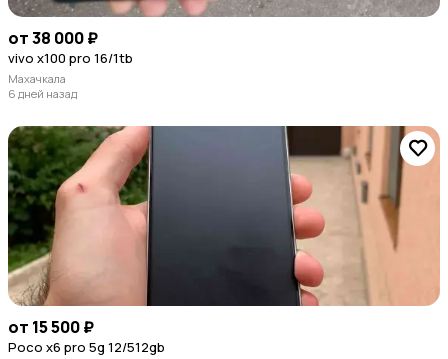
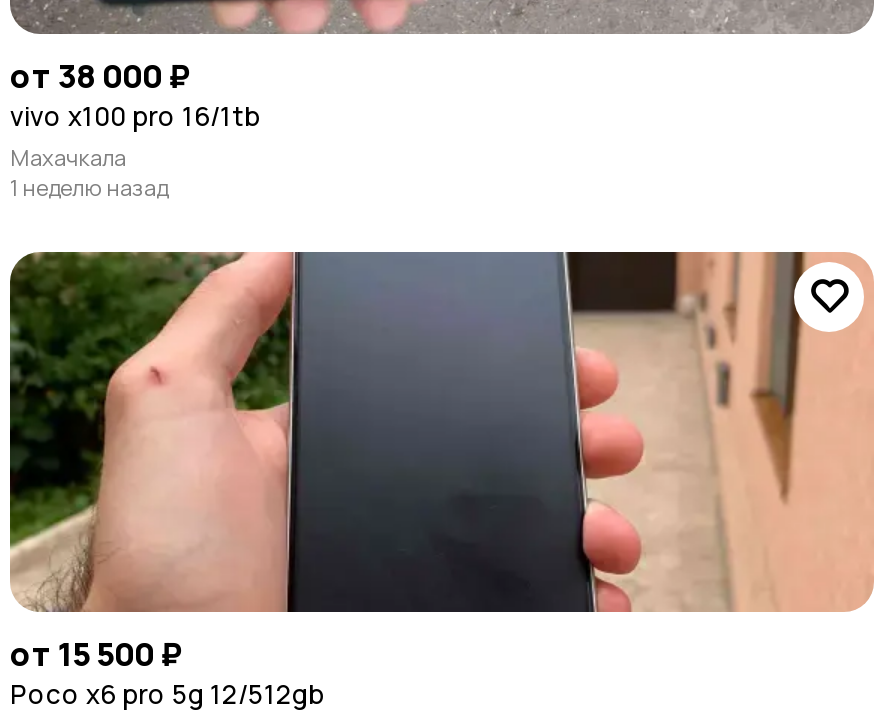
- 6 дней назад
+ 1 неделю назад
